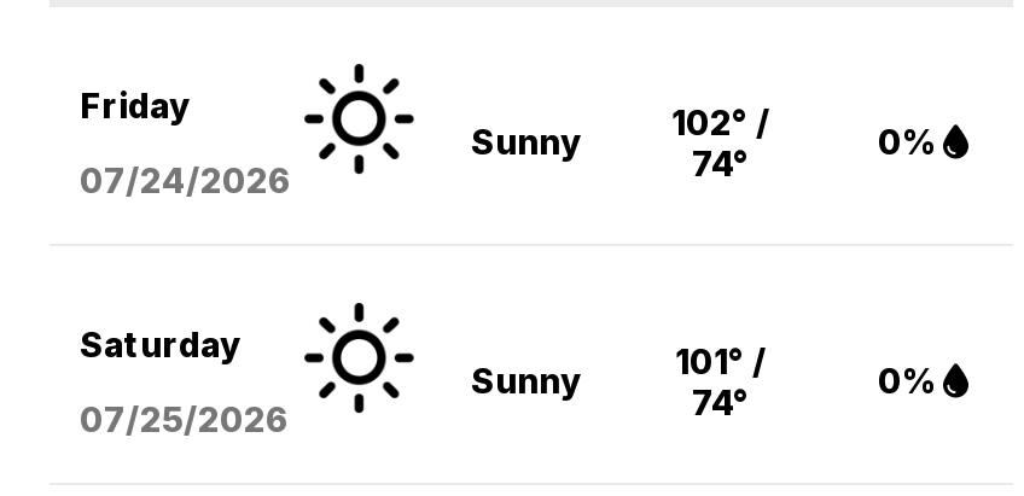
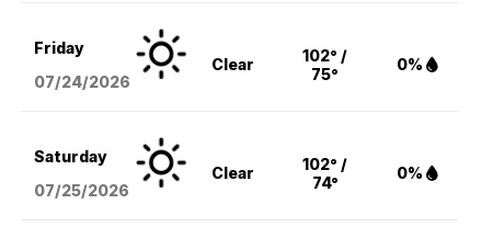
- Sunny
+ Clear

- 74°
+ 75°

- Sunny
- 101° /
+ Clear
+ 102° /
